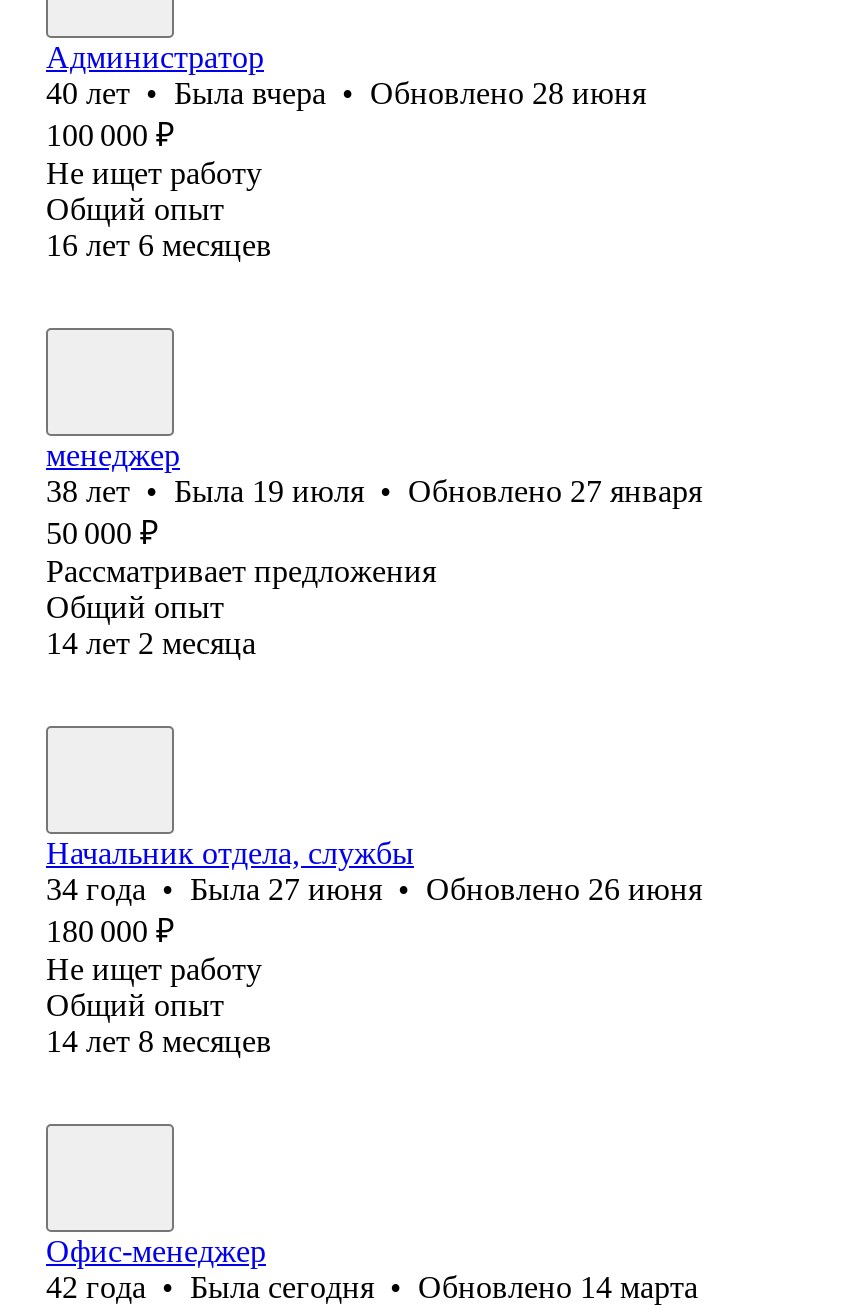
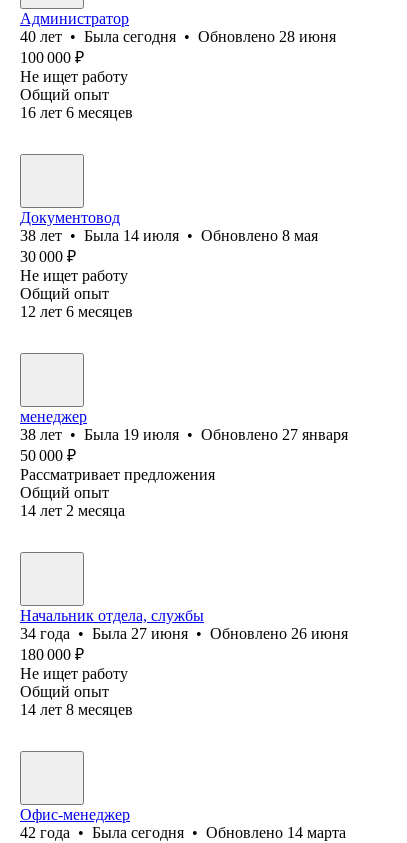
- 40 лет • Была вчера • Обновлено 28 июня
+ 40 лет • Была сегодня • Обновлено 28 июня

+ Документовод
+ 38 лет • Была 14 июля • Обновлено 8 мая
+ 30 000 ₽
+ Не ищет работу
+ Общий опыт
+ 12 лет 6 месяцев
